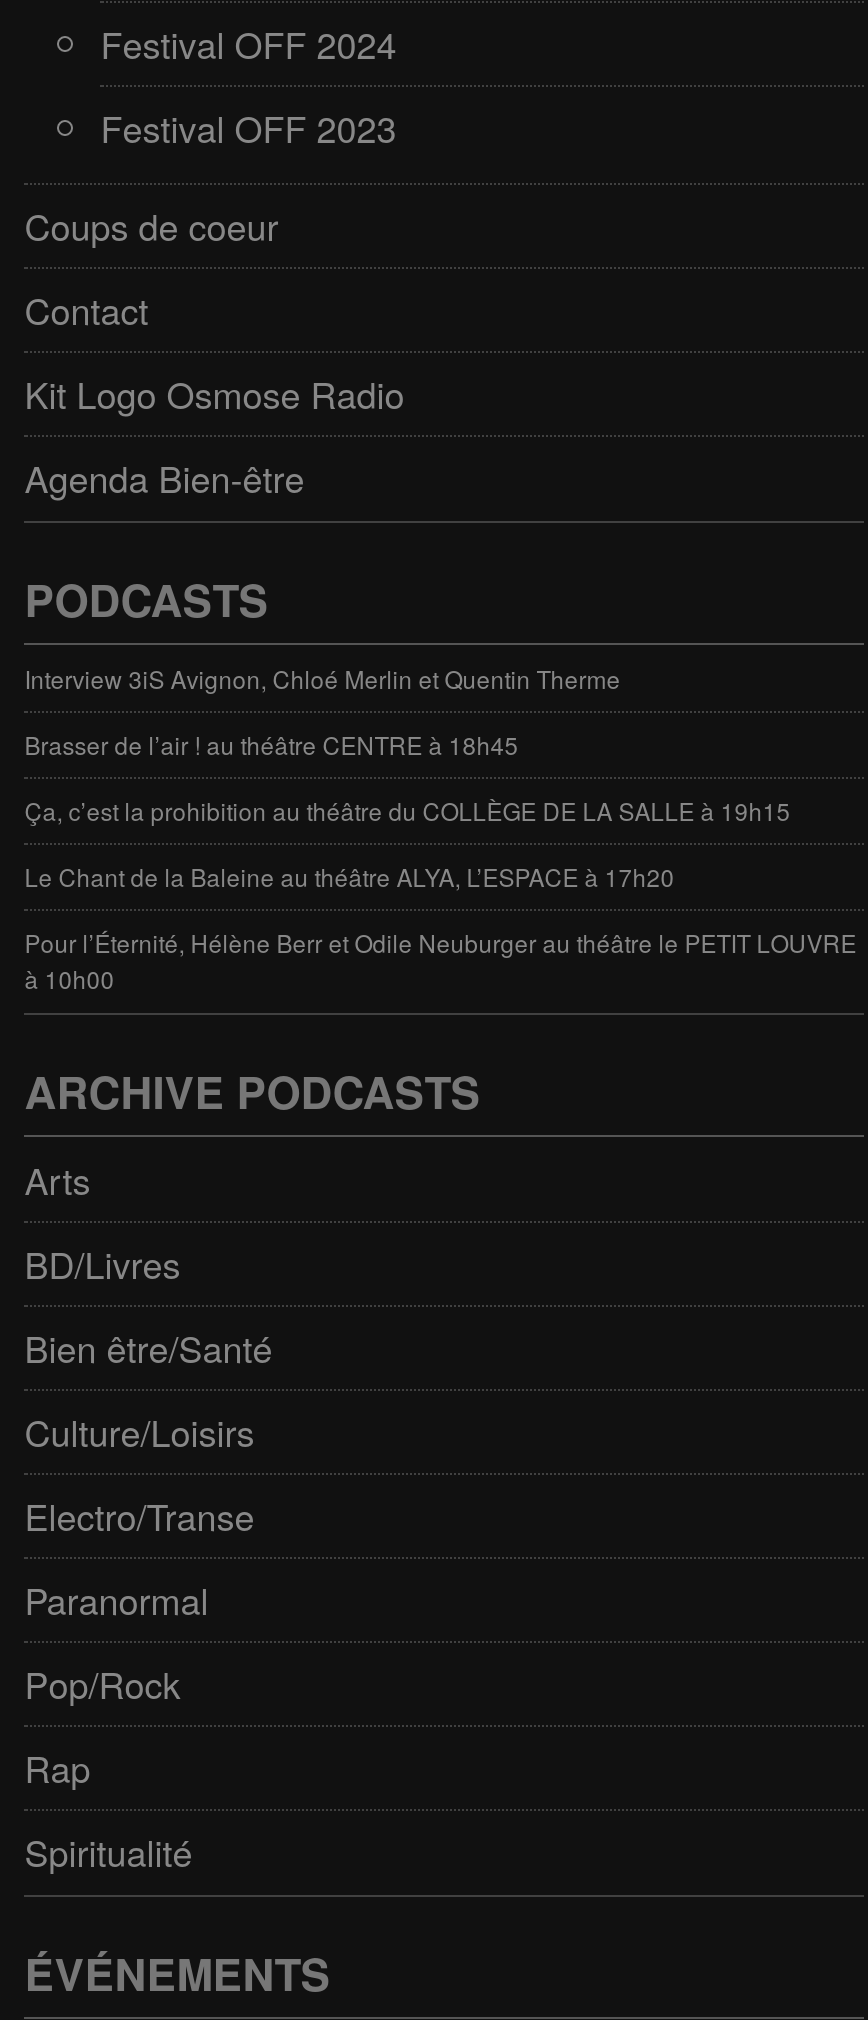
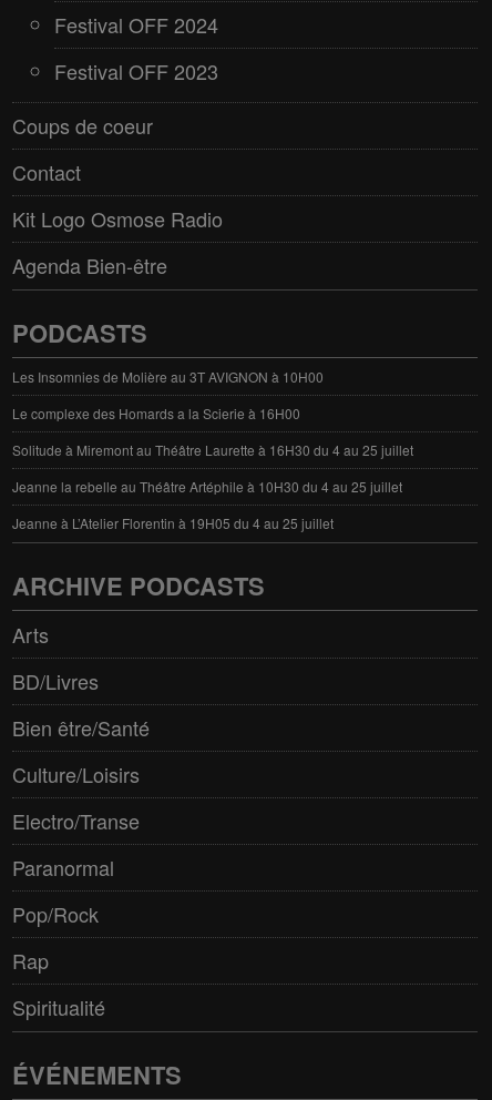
- Interview 3iS Avignon, Chloé Merlin et Quentin Therme
+ Les Insomnies de Molière au 3T AVIGNON à 10H00

- Brasser de l’air ! au théâtre CENTRE à 18h45
+ Le complexe des Homards a la Scierie à 16H00

- Ça, c’est la prohibition au théâtre du COLLÈGE DE LA SALLE à 19h15
+ Solitude à Miremont au Théâtre Laurette à 16H30 du 4 au 25 juillet

- Le Chant de la Baleine au théâtre ALYA, L’ESPACE à 17h20
+ Jeanne la rebelle au Théâtre Artéphile à 10H30 du 4 au 25 juillet

- Pour l’Éternité, Hélène Berr et Odile Neuburger au théâtre le PETIT LOUVRE
- à 10h00
+ Jeanne à L’Atelier Florentin à 19H05 du 4 au 25 juillet
